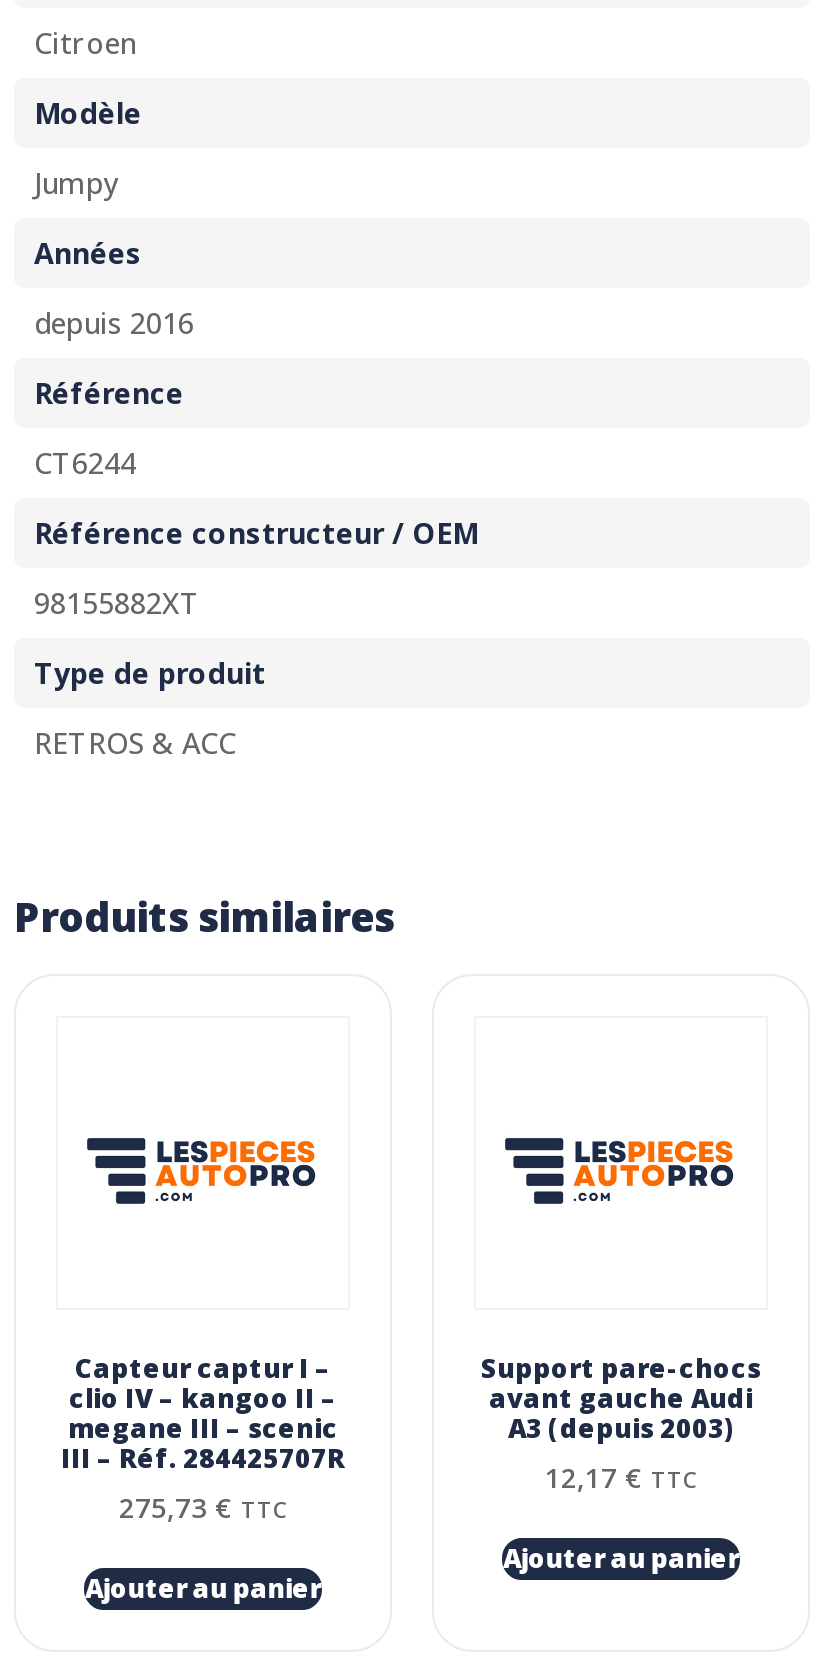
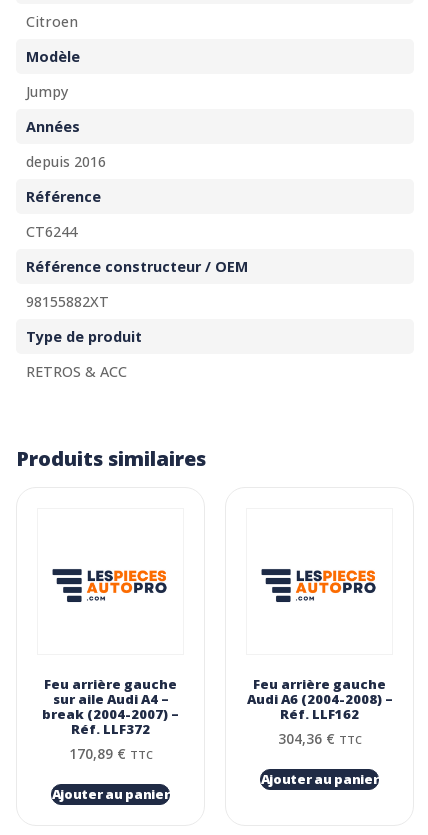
- Capteur captur I –
- clio IV – kangoo II –
- megane III – scenic
- III – Réf. 284425707R
- 275,73 € TTC
+ Feu arrière gauche
+ sur aile Audi A4 –
+ break (2004-2007) –
+ Réf. LLF372
+ 170,89 € TTC

- Support pare-chocs
- avant gauche Audi
- A3 (depuis 2003)
- 12,17 € TTC
+ Feu arrière gauche
+ Audi A6 (2004-2008) –
+ Réf. LLF162
+ 304,36 € TTC
